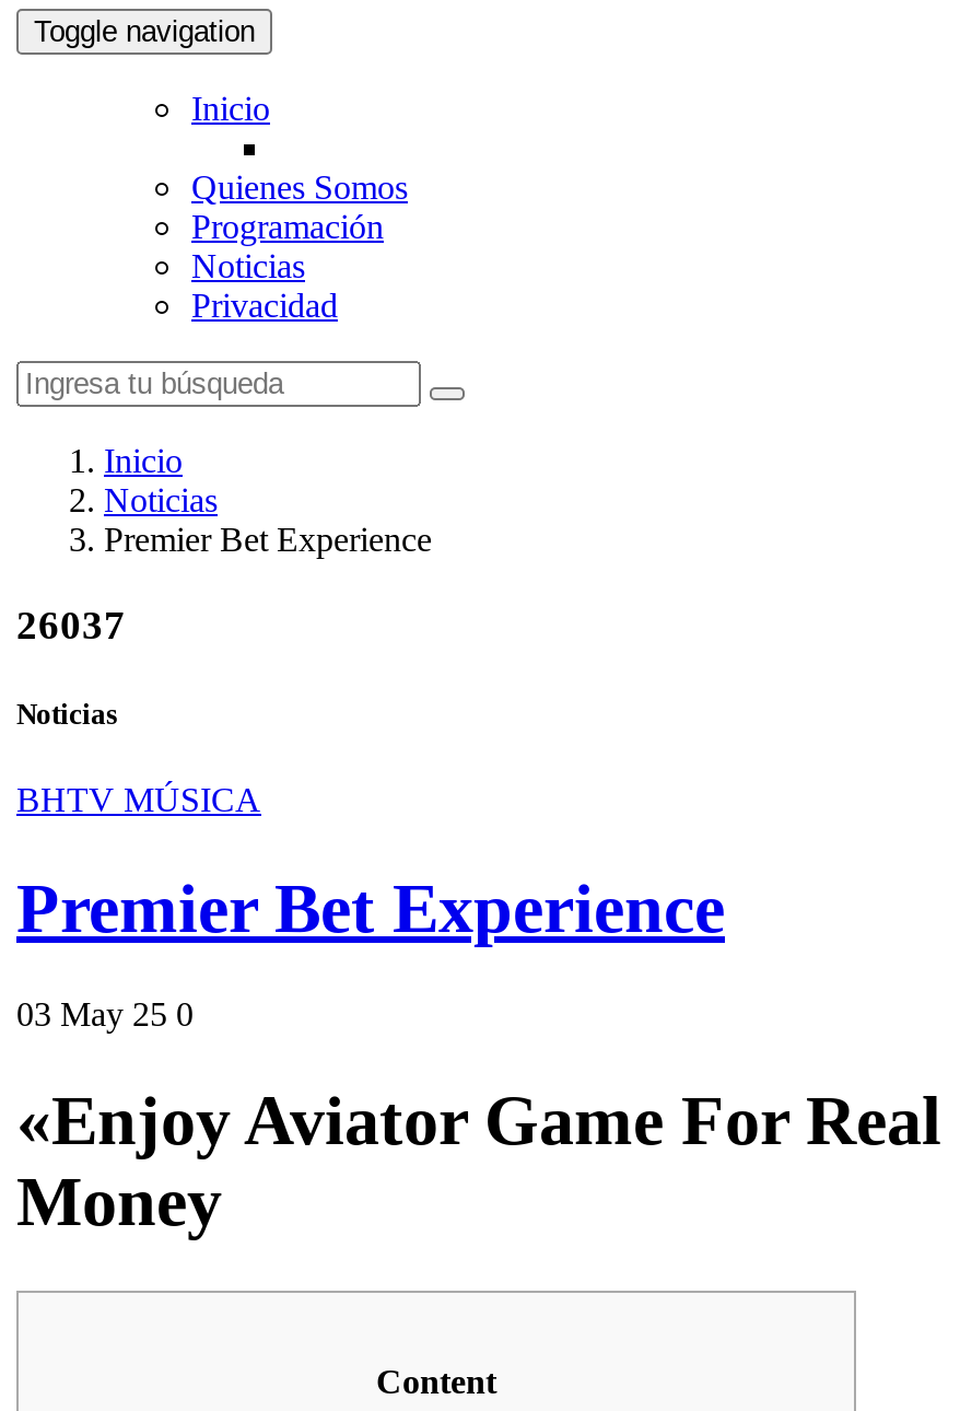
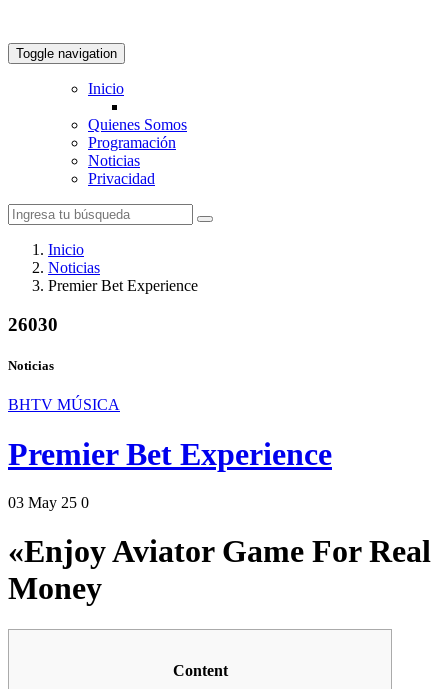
- 26037
+ 26030
